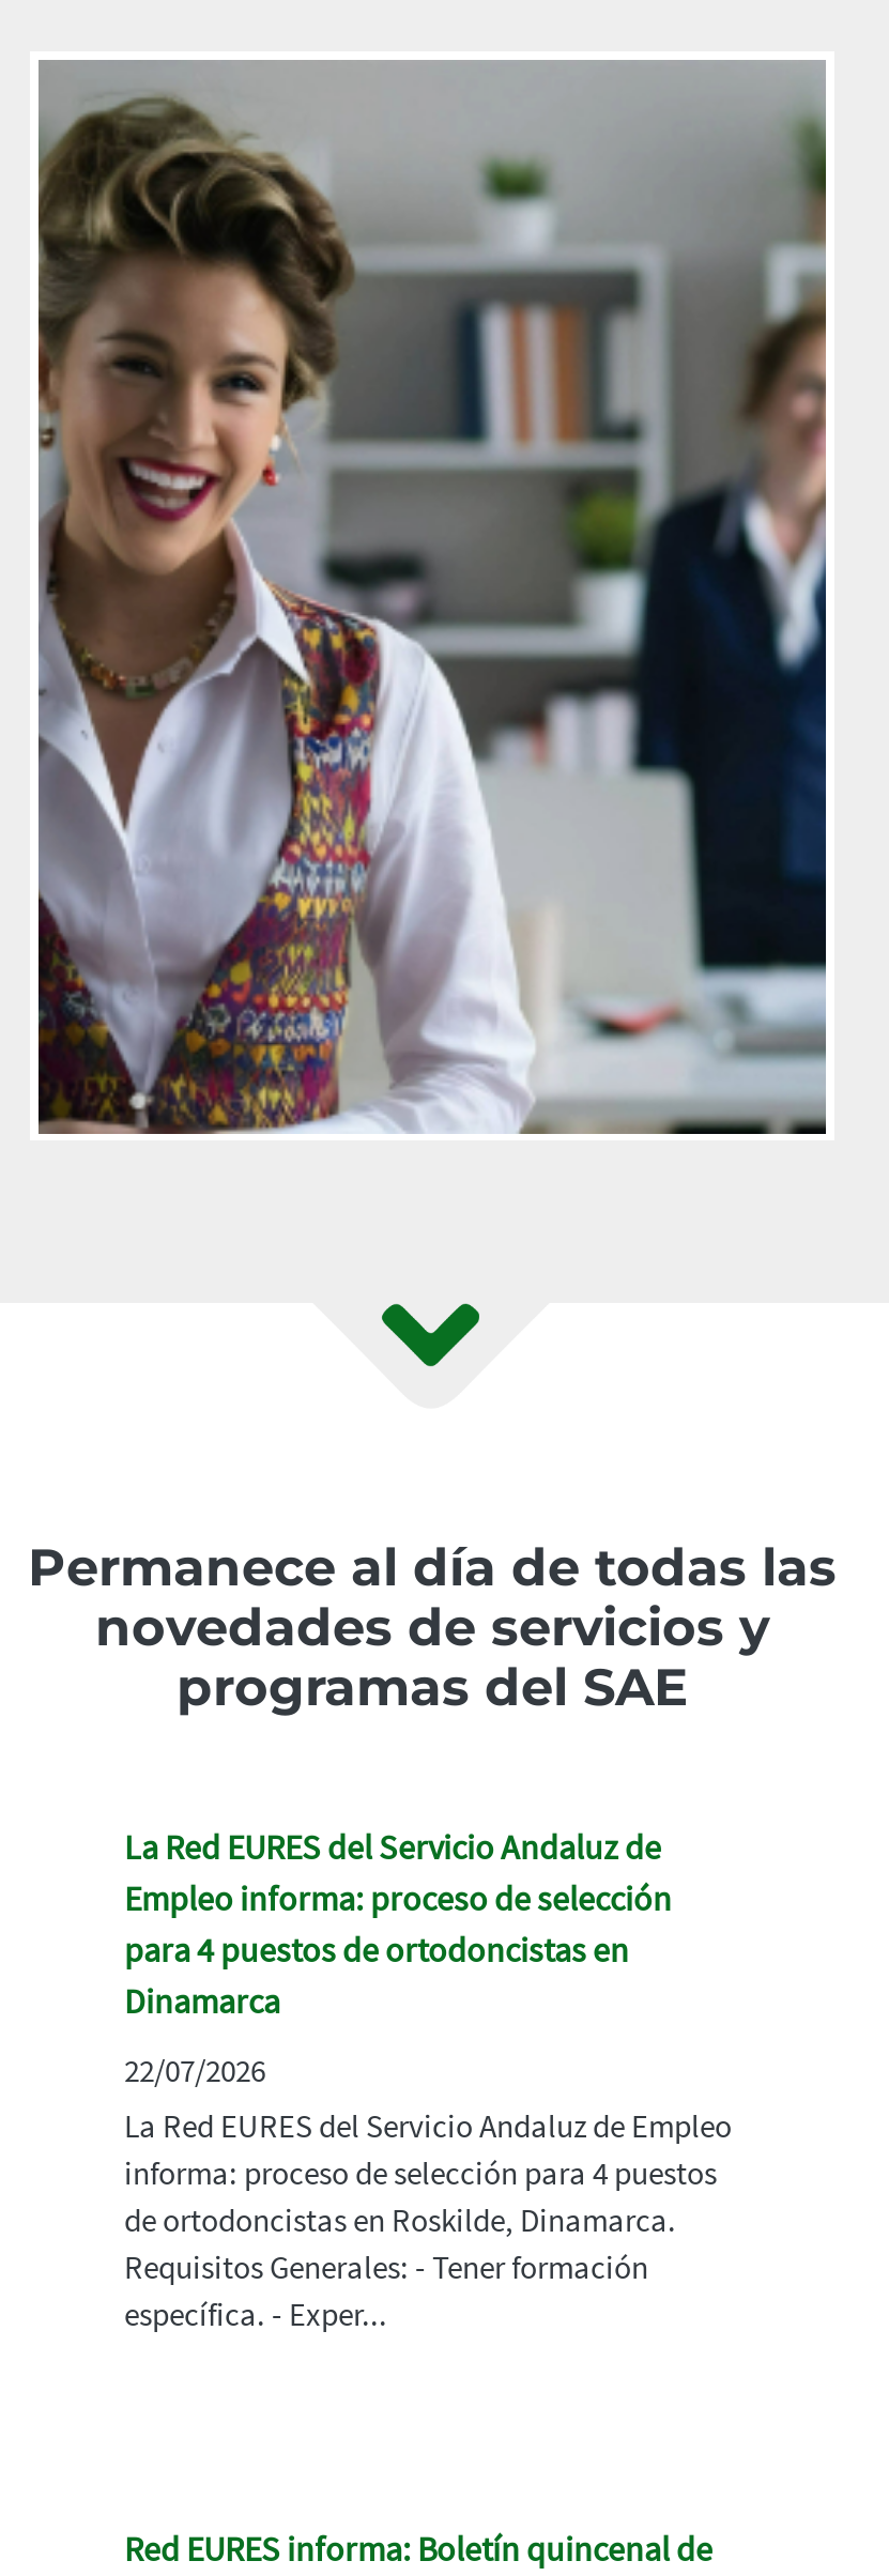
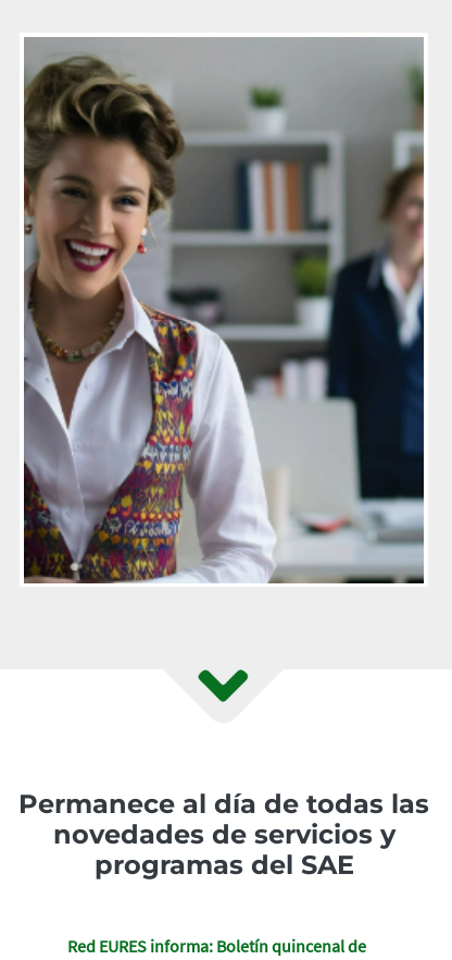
- La Red EURES del Servicio Andaluz de
- Empleo informa: proceso de selección
- para 4 puestos de ortodoncistas en
- Dinamarca
- 22/07/2026
- La Red EURES del Servicio Andaluz de Empleo
- informa: proceso de selección para 4 puestos
- de ortodoncistas en Roskilde, Dinamarca.
- Requisitos Generales: - Tener formación
- específica. - Exper...
